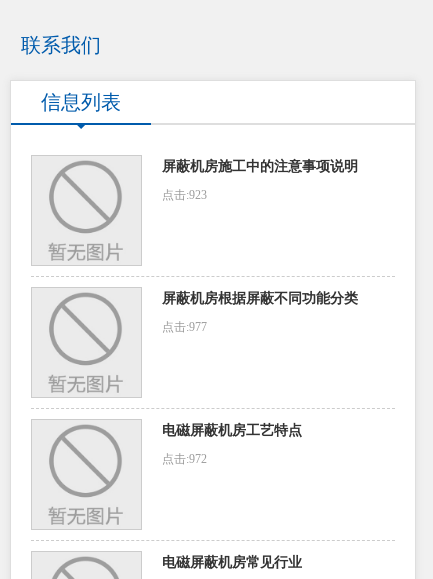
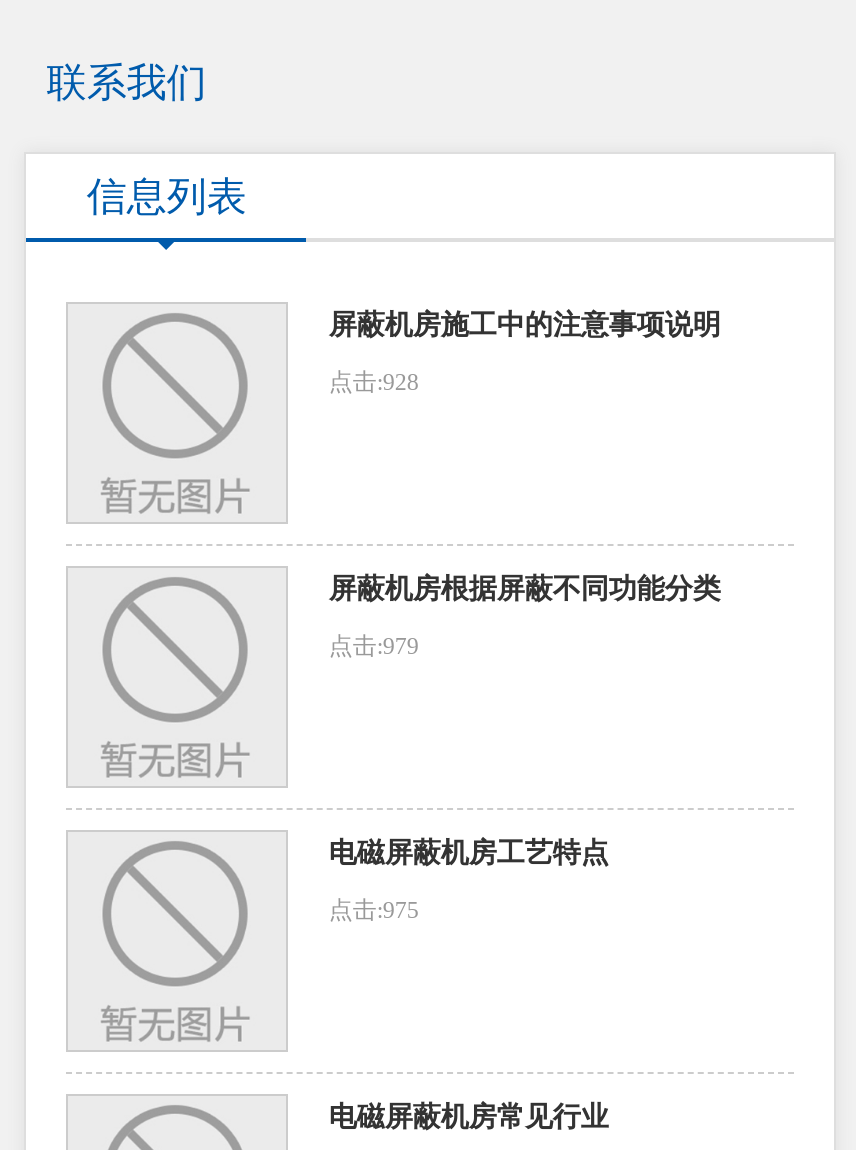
- 点击:923
+ 点击:928

- 点击:977
+ 点击:979

- 点击:972
+ 点击:975
